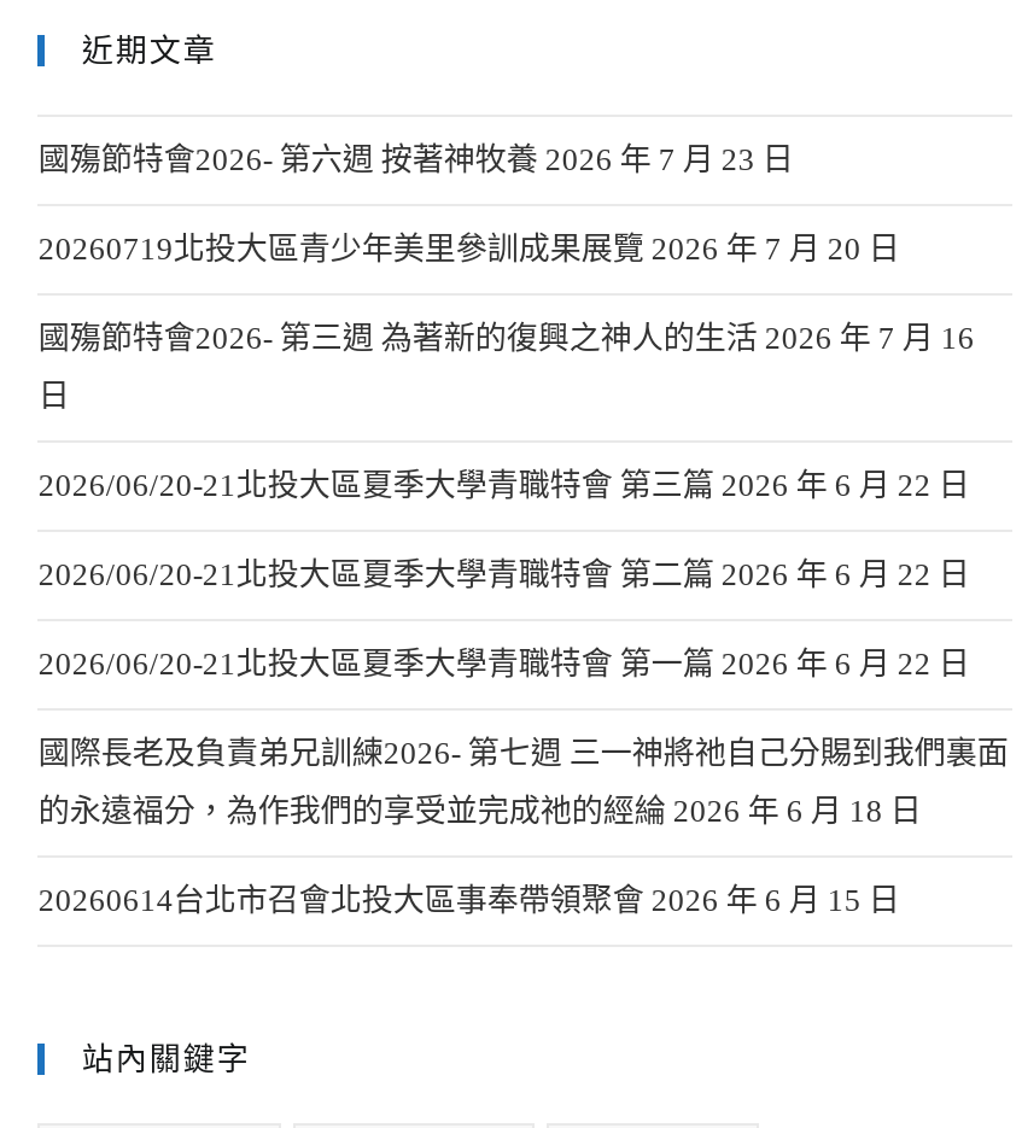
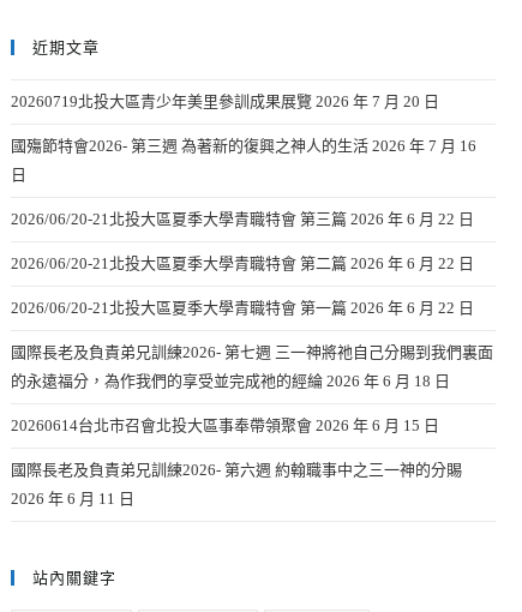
- 國殤節特會2026- 第六週 按著神牧養 2026 年 7 月 23 日

moved up: 20260719北投大區青少年美里參訓成果展覽 2026 年 7 月 20 日 | 國殤節特會2026- 第三週 為著新的復興之神人的生活 2026 年 7 月 16 | 日 | ... | 的永遠福分，為作我們的享受並完成祂的經綸 2026 年 6 月 18 日 | 20260614台北市召會北投大區事奉帶領聚會 2026 年 6 月 15 日

+ 國際長老及負責弟兄訓練2026- 第六週 約翰職事中之三一神的分賜
+ 2026 年 6 月 11 日
